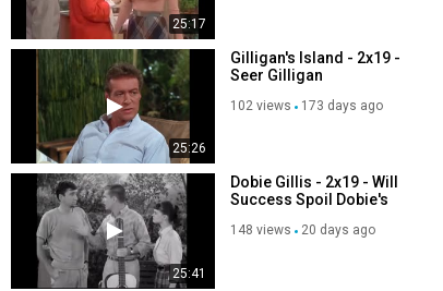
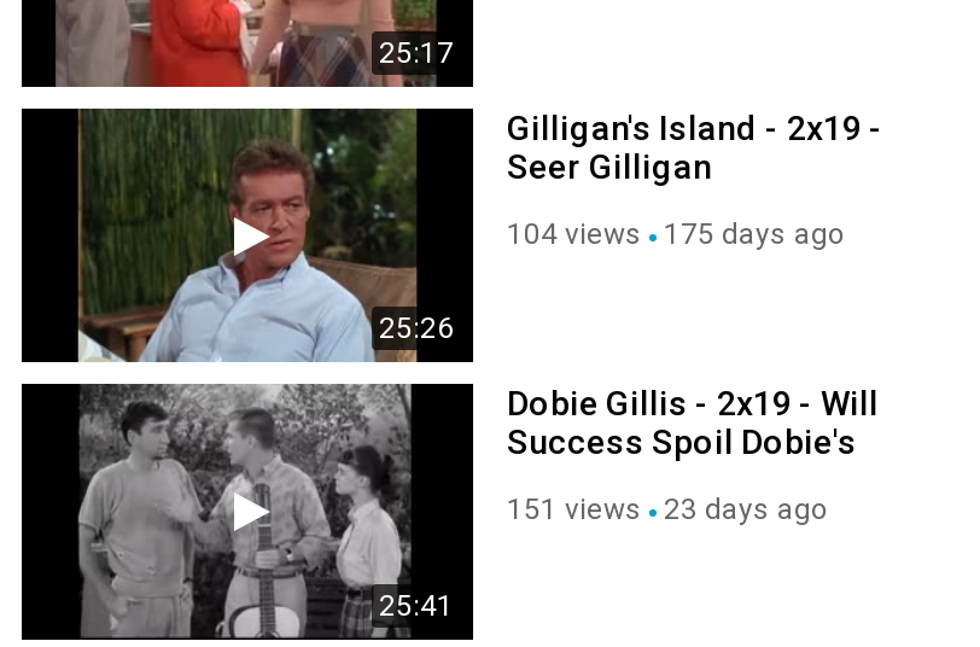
- 102 views
+ 104 views

- 173 days ago
+ 175 days ago

- 148 views
+ 151 views

- 20 days ago
+ 23 days ago
